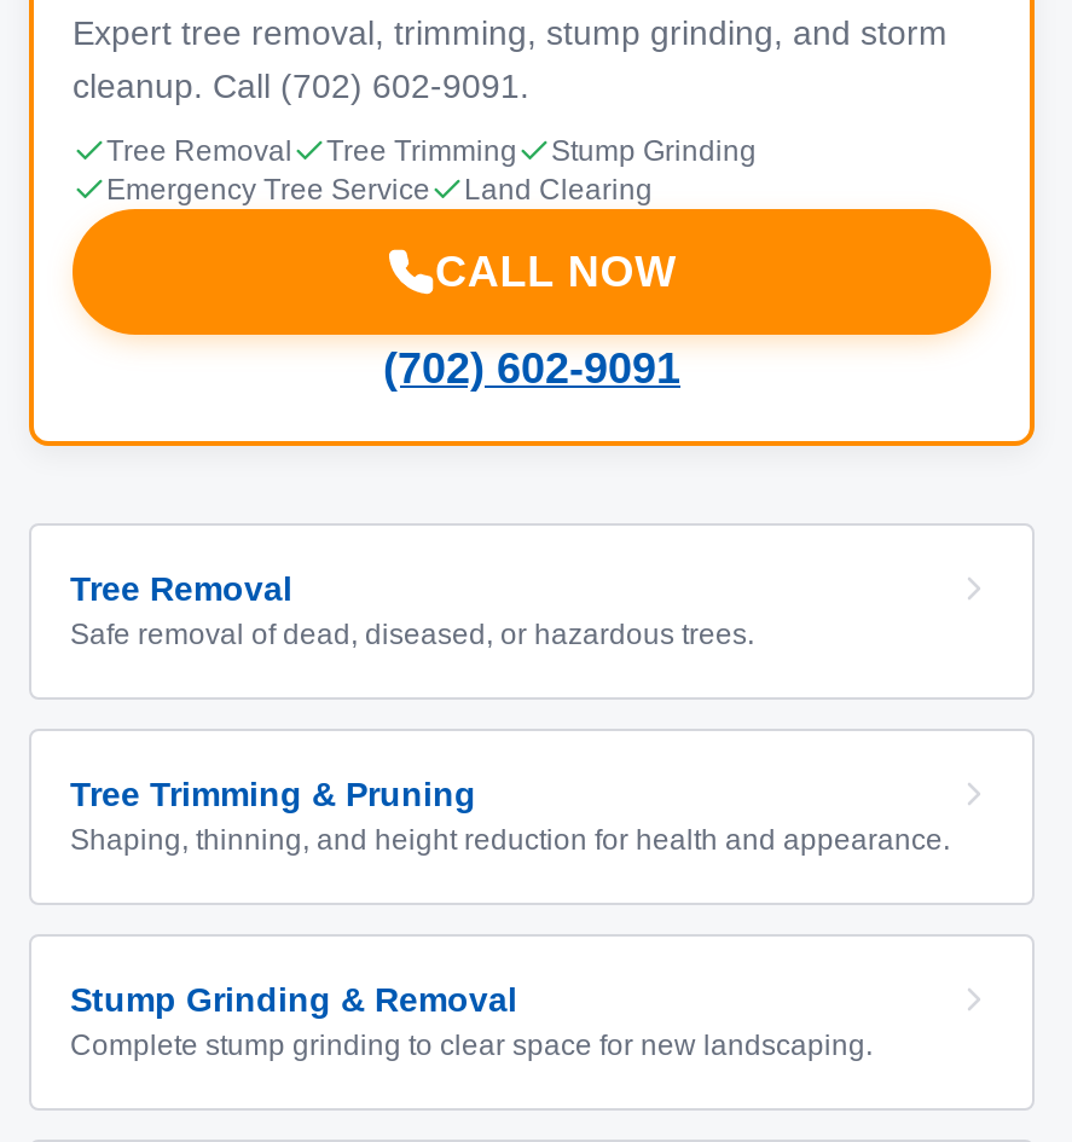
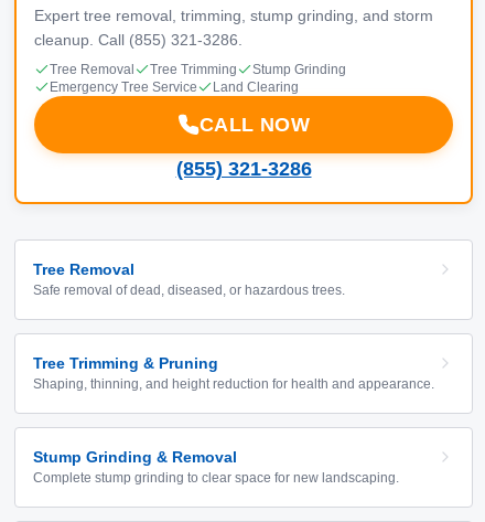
- cleanup. Call (702) 602-9091.
+ cleanup. Call (855) 321-3286.

- (702) 602-9091
+ (855) 321-3286
